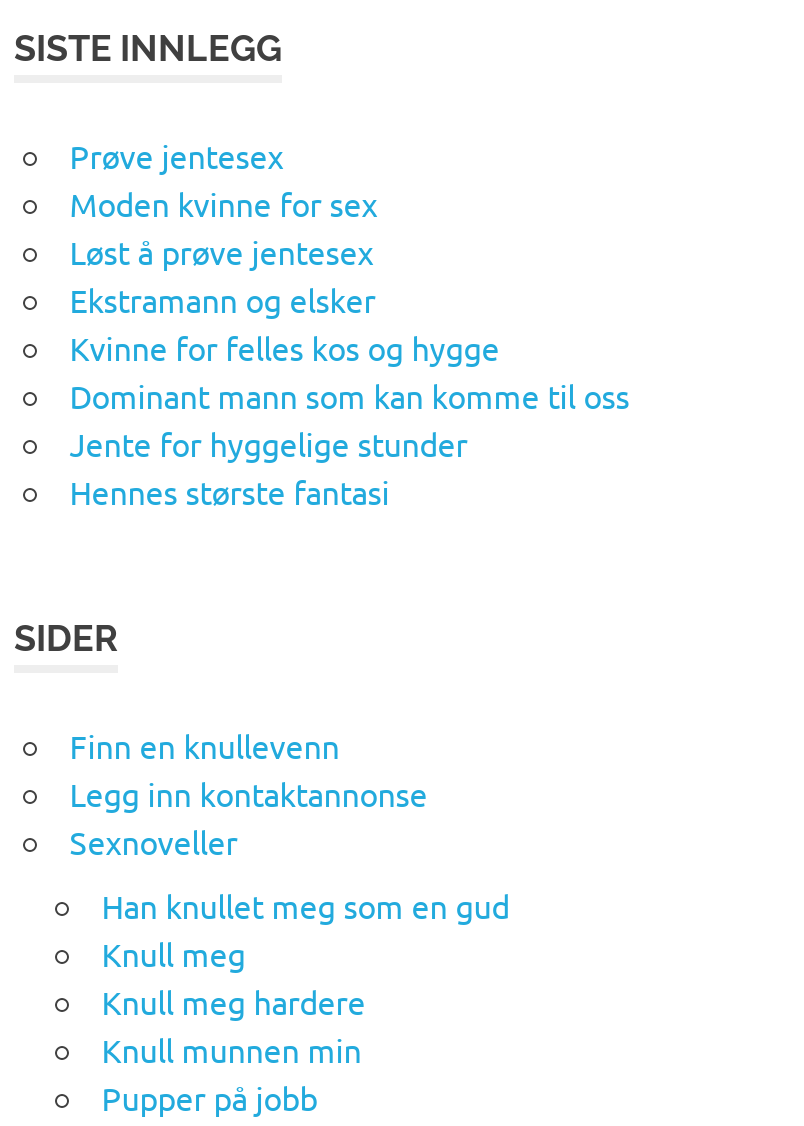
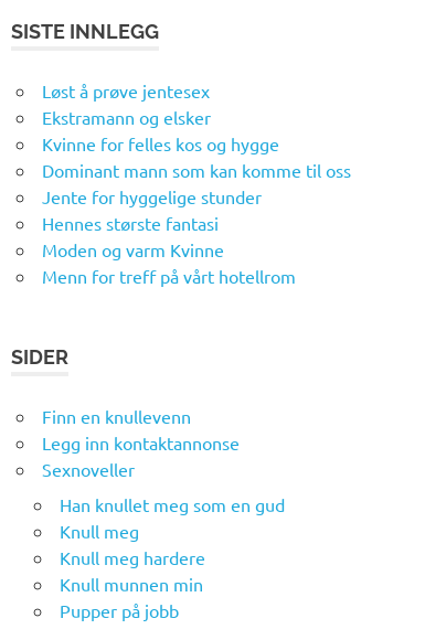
- Prøve jentesex
- Moden kvinne for sex

moved up: Løst å prøve jentesex | Ekstramann og elsker | Kvinne for felles kos og hygge | Dominant mann som kan komme til oss | Jente for hyggelige stunder | Hennes største fantasi

+ Moden og varm Kvinne
+ Menn for treff på vårt hotellrom
